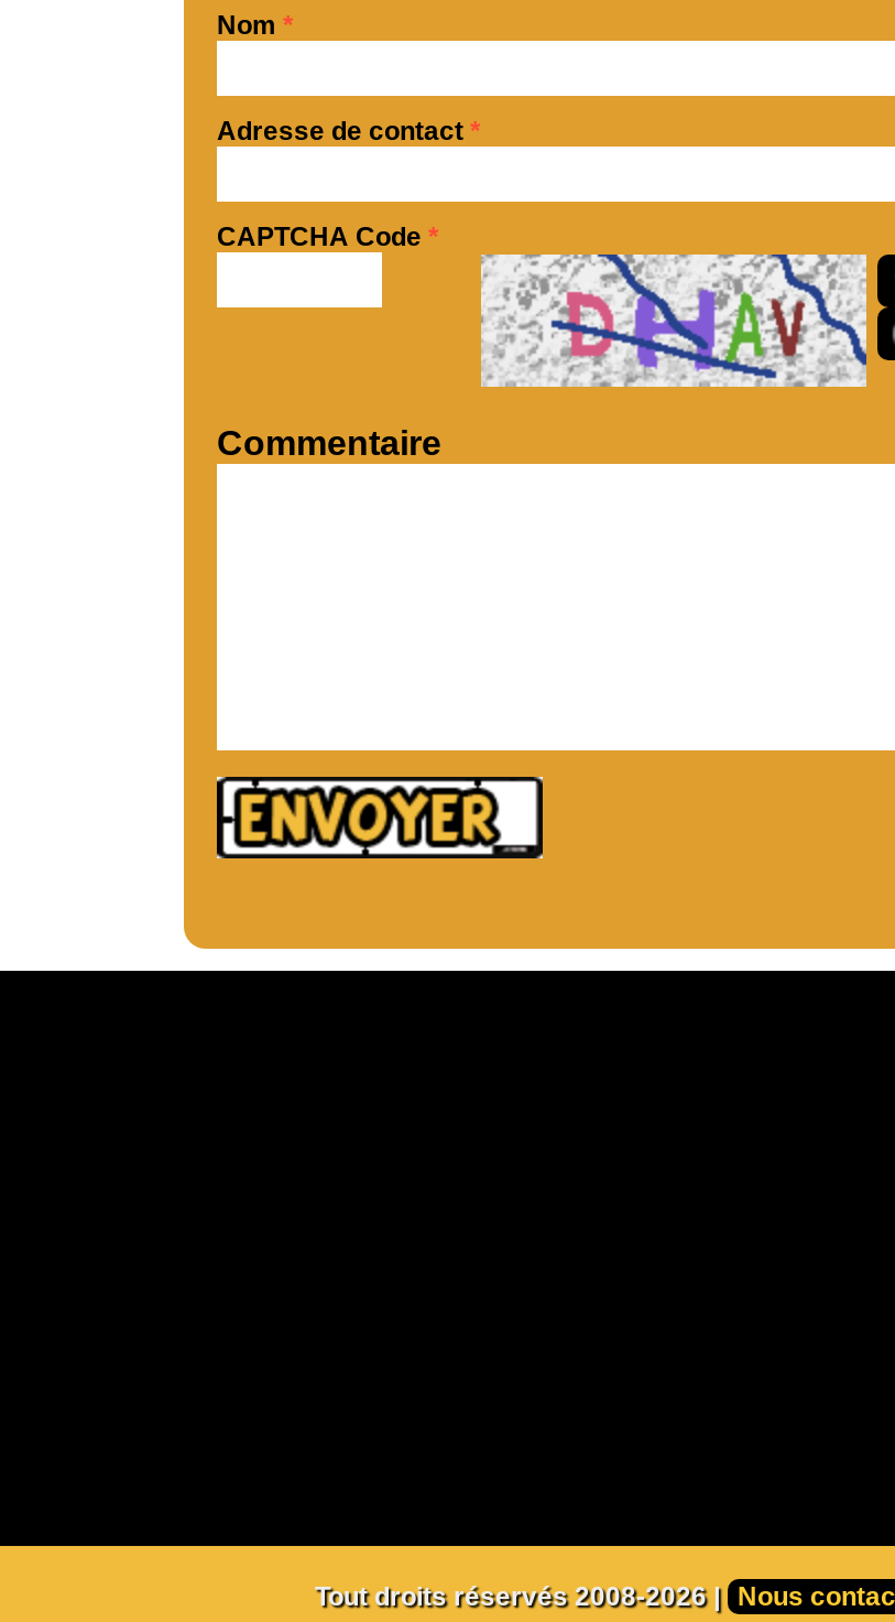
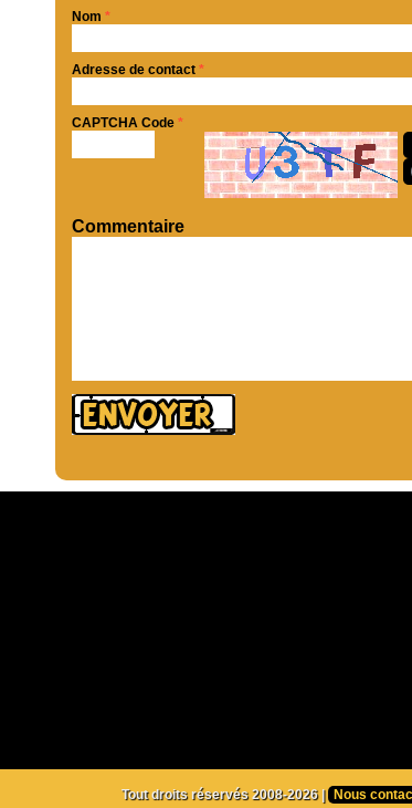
- [image]
+ [image]
